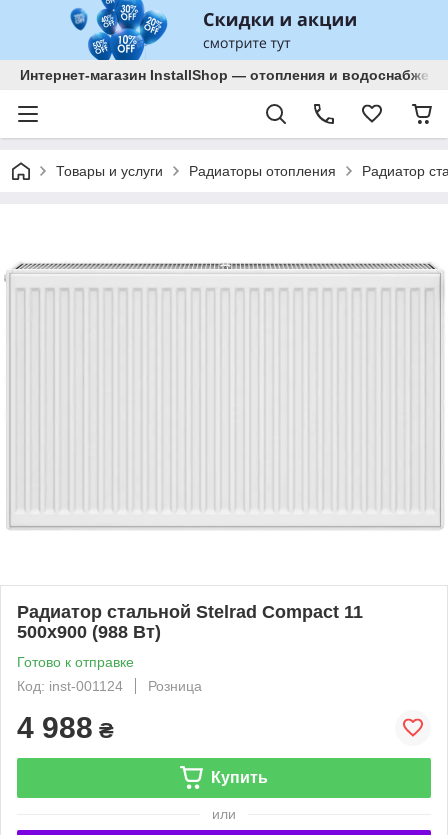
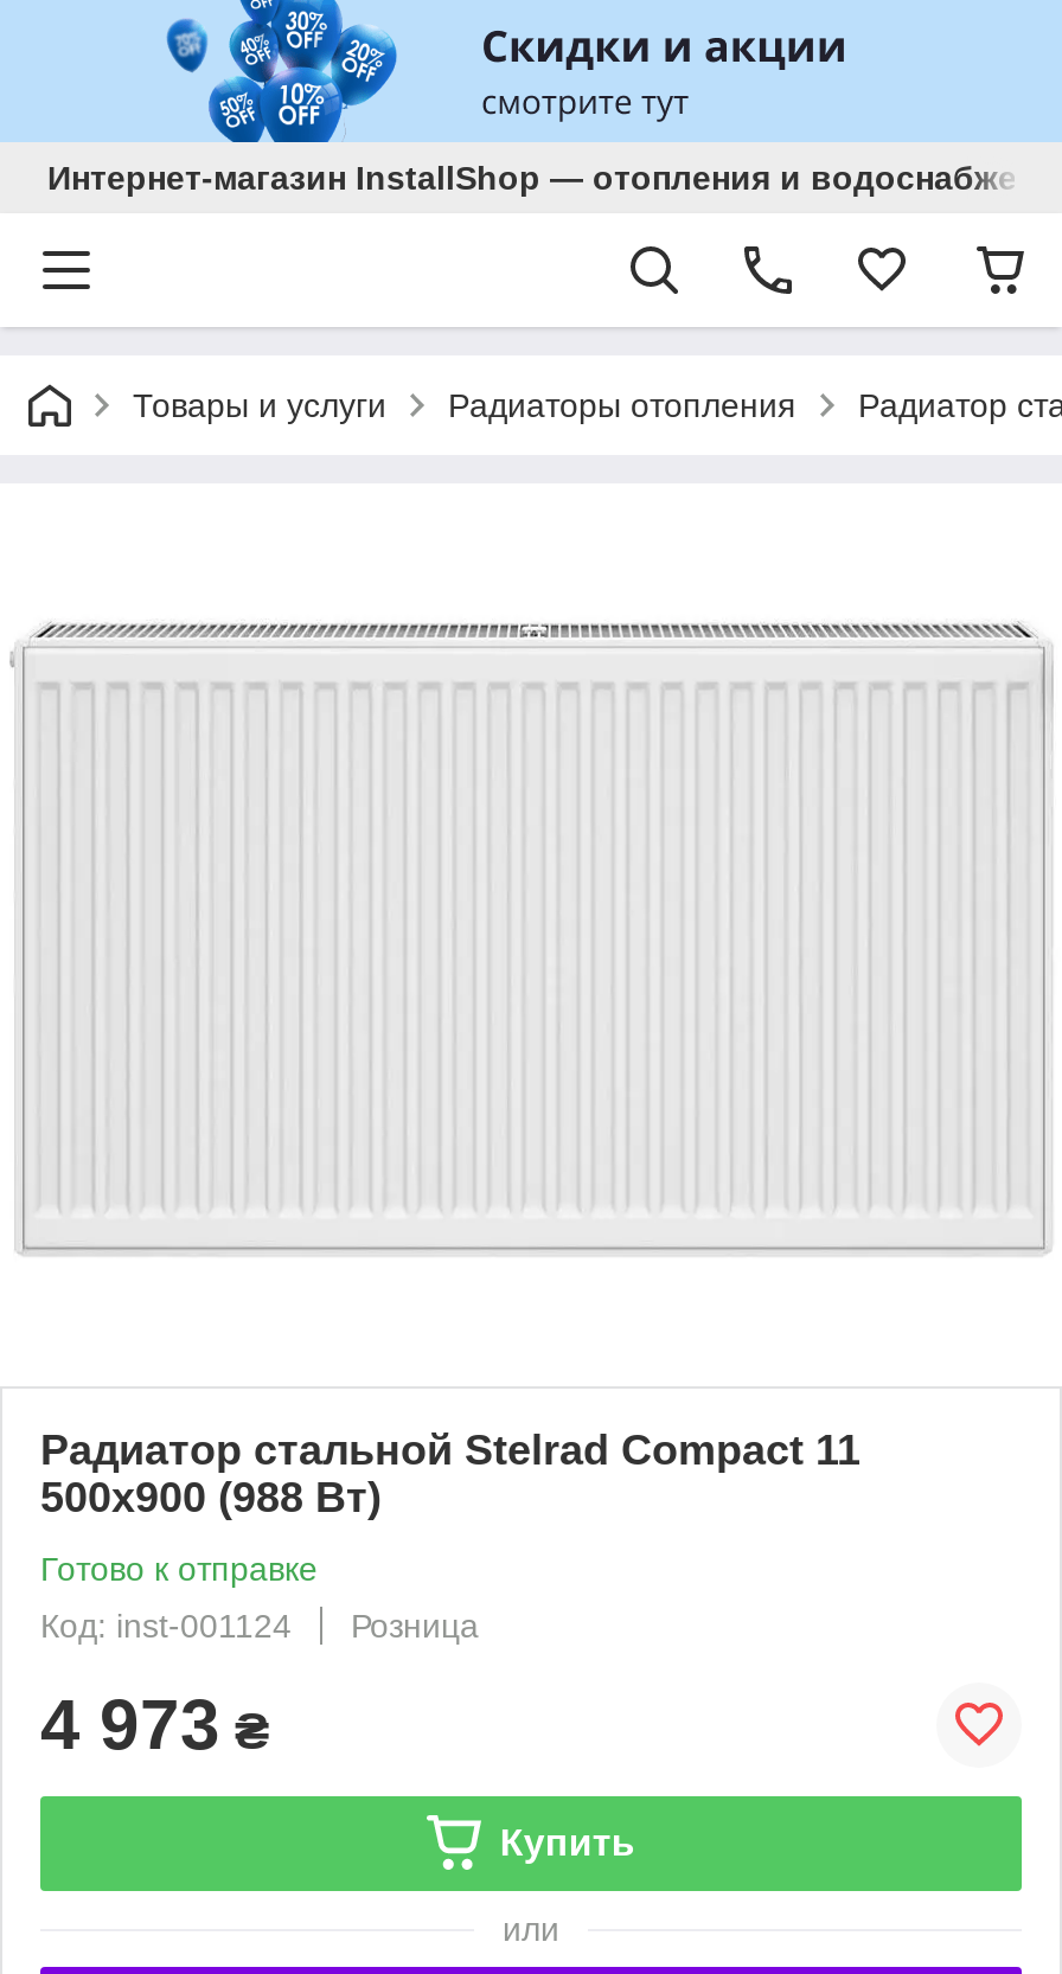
- 4 988 ₴
+ 4 973 ₴
